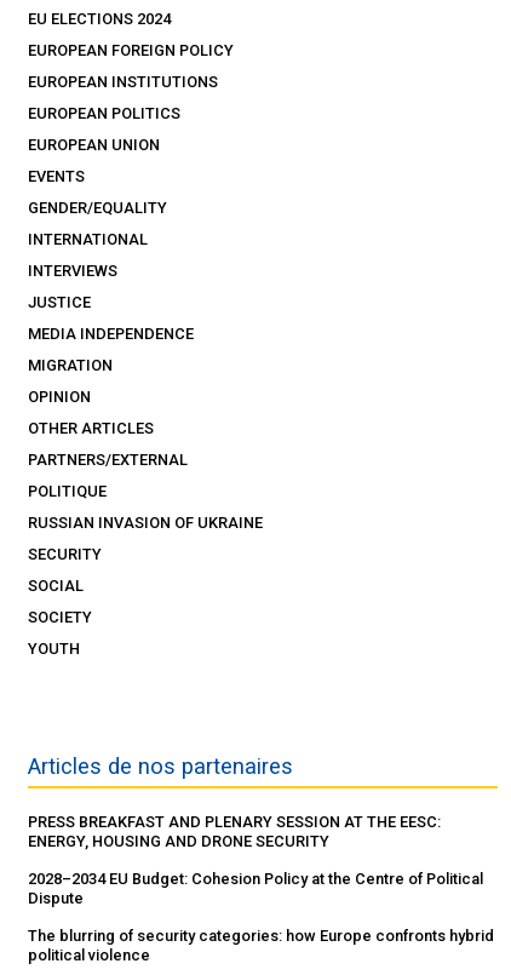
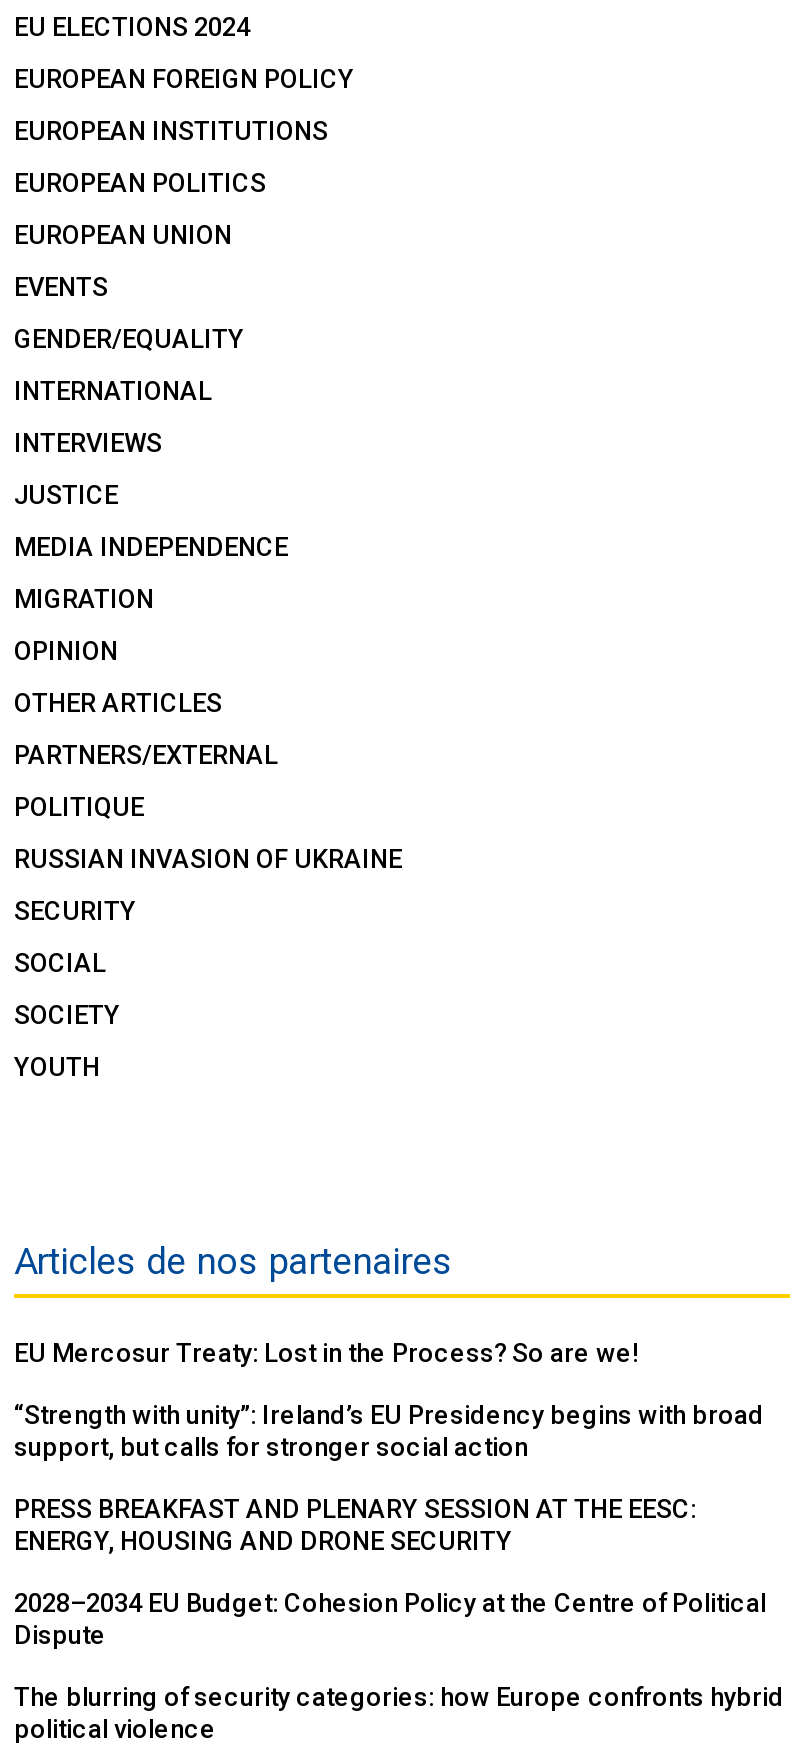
+ EU Mercosur Treaty: Lost in the Process? So are we!
+ “Strength with unity”: Ireland’s EU Presidency begins with broad
+ support, but calls for stronger social action
